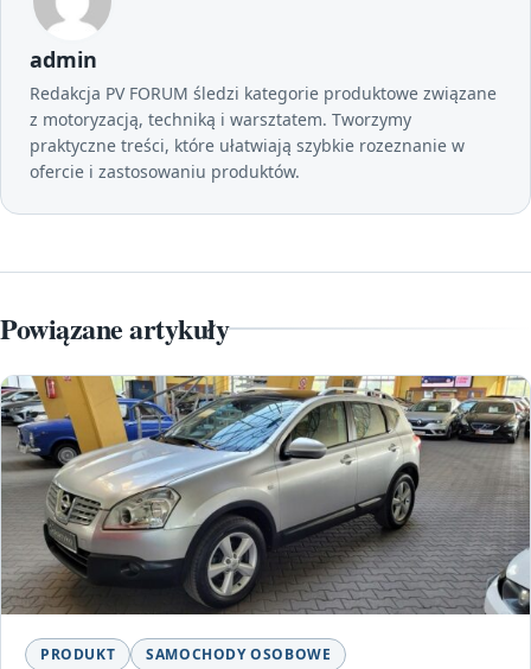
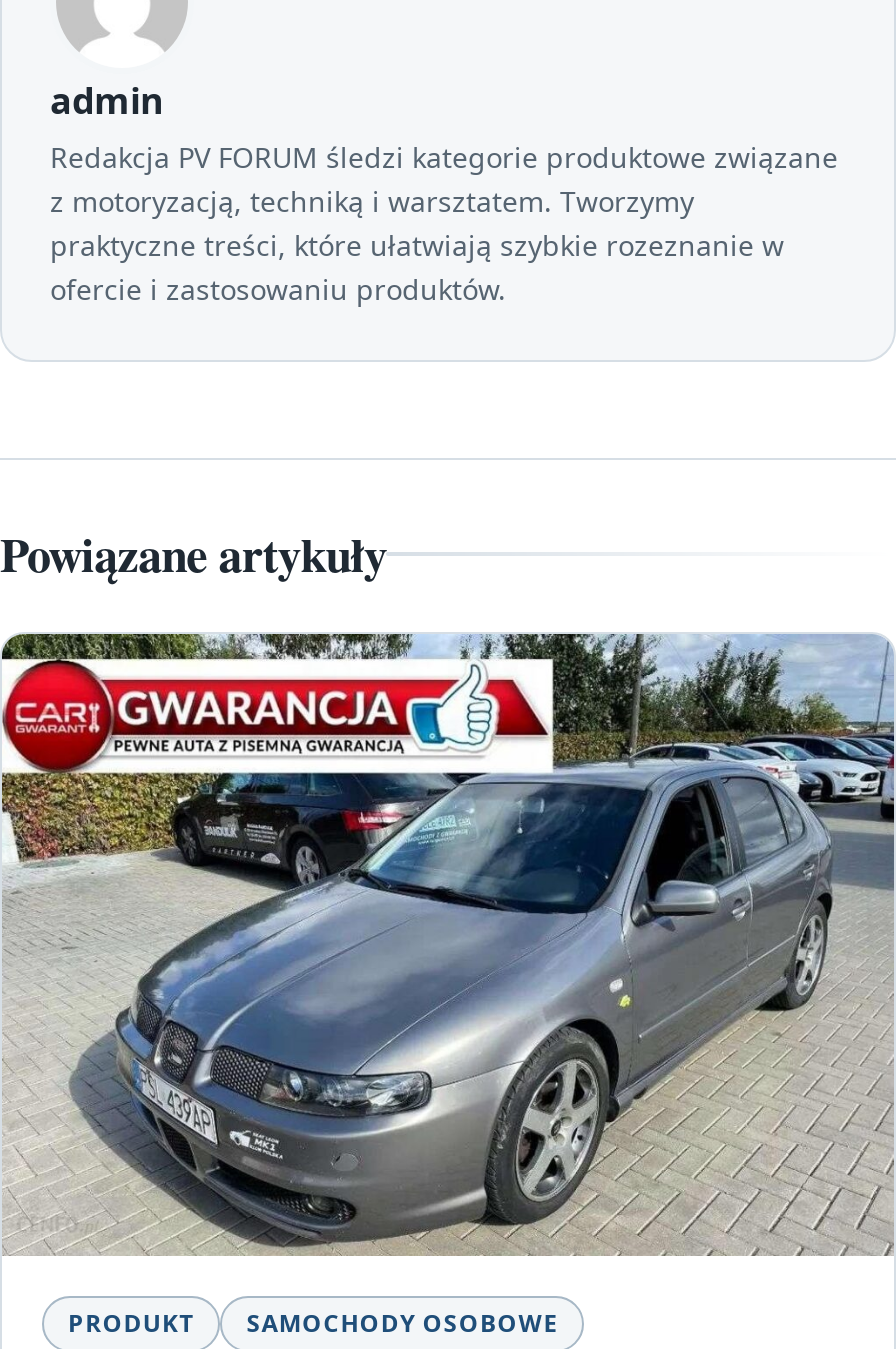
- [image]
+ [image]
